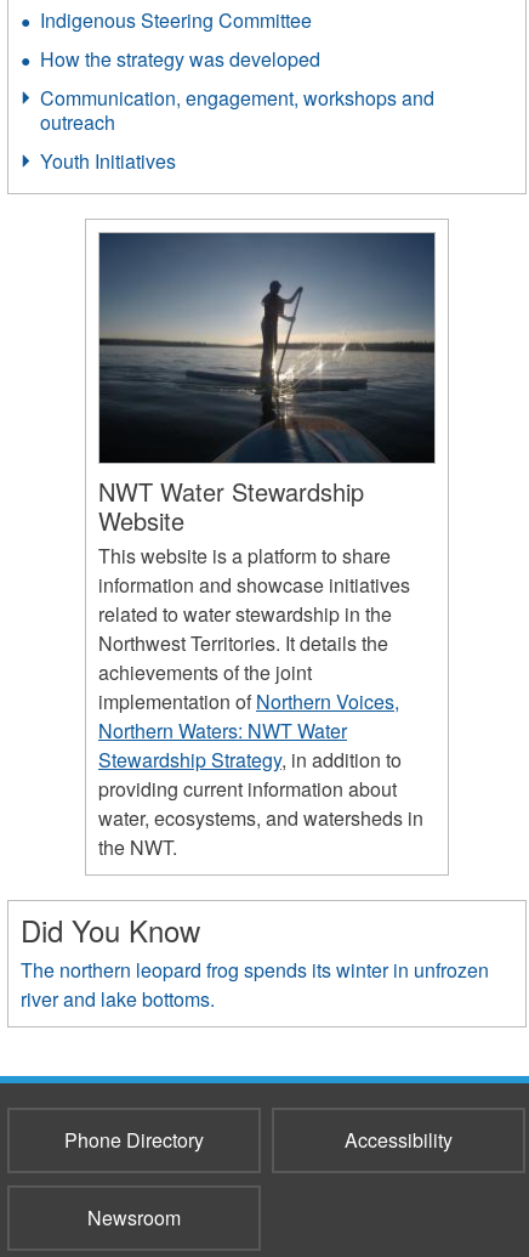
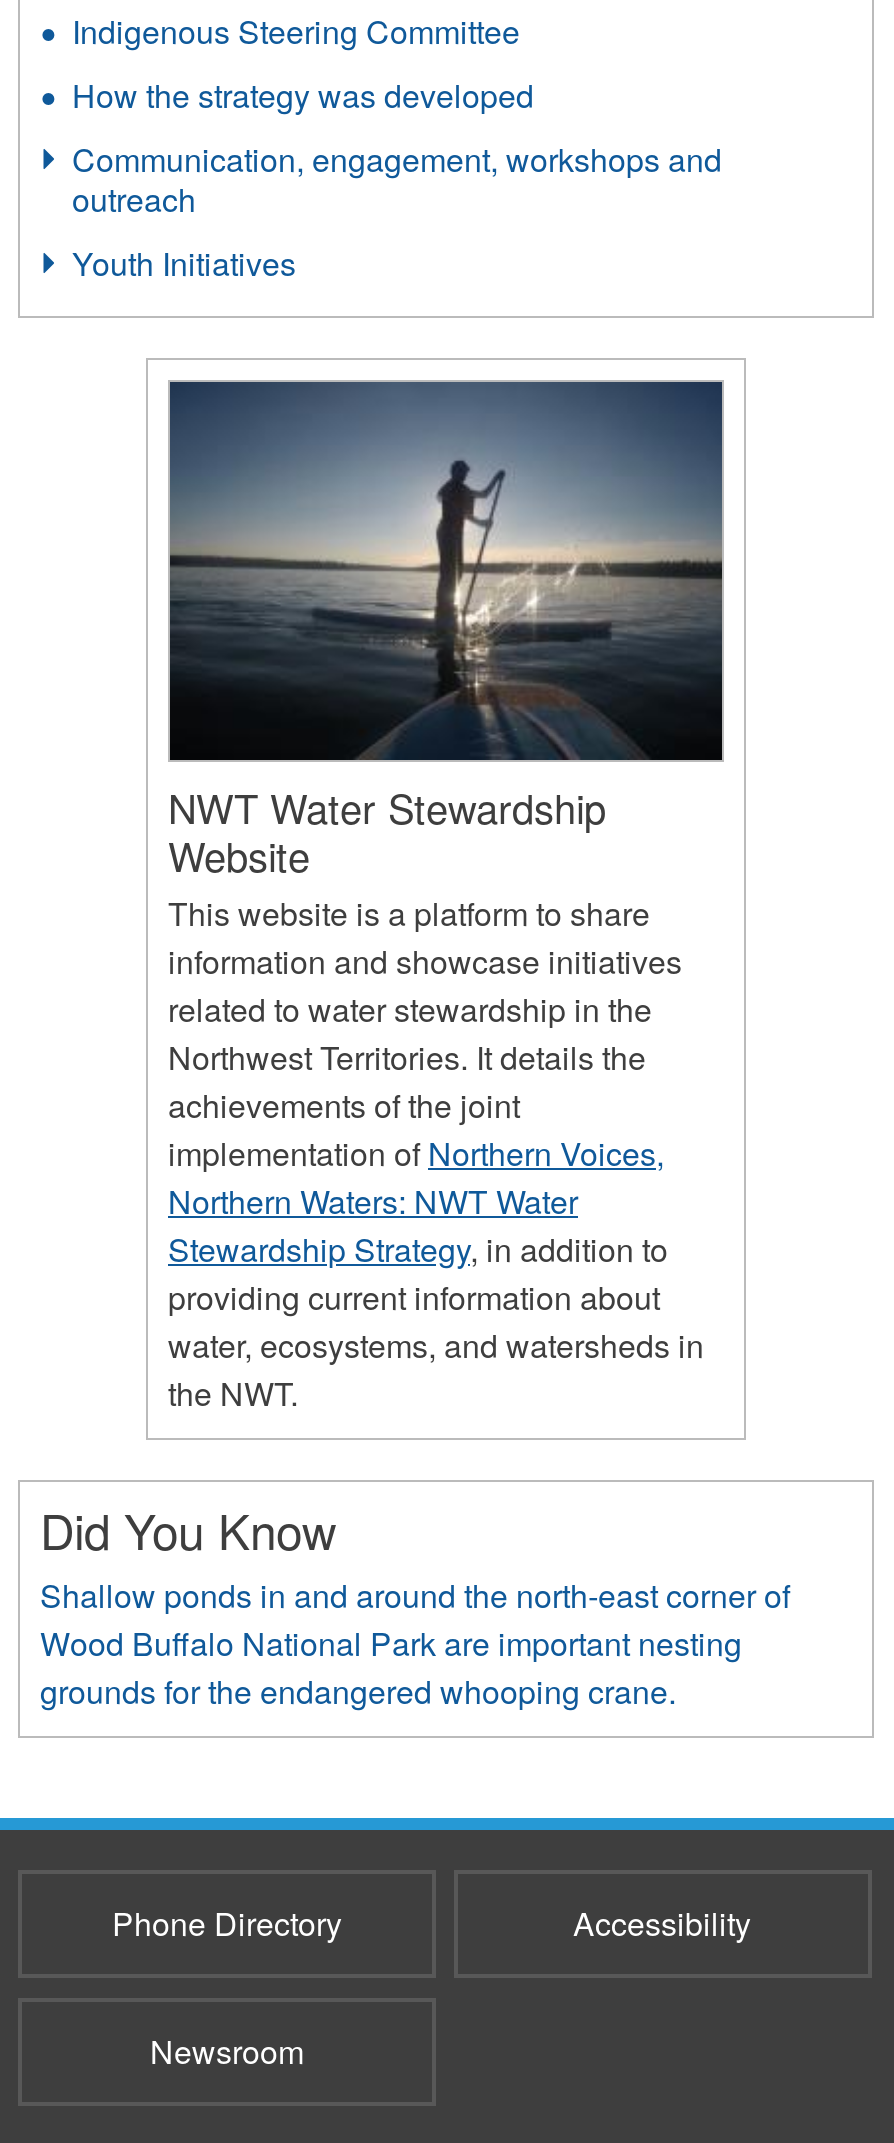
- The northern leopard frog spends its winter in unfrozen
- river and lake bottoms.
+ Shallow ponds in and around the north-east corner of
+ Wood Buffalo National Park are important nesting
+ grounds for the endangered whooping crane.
